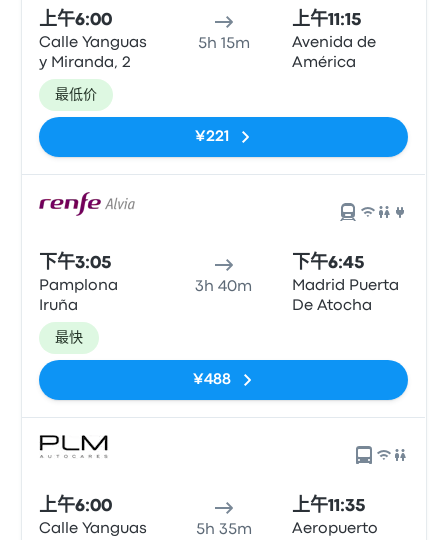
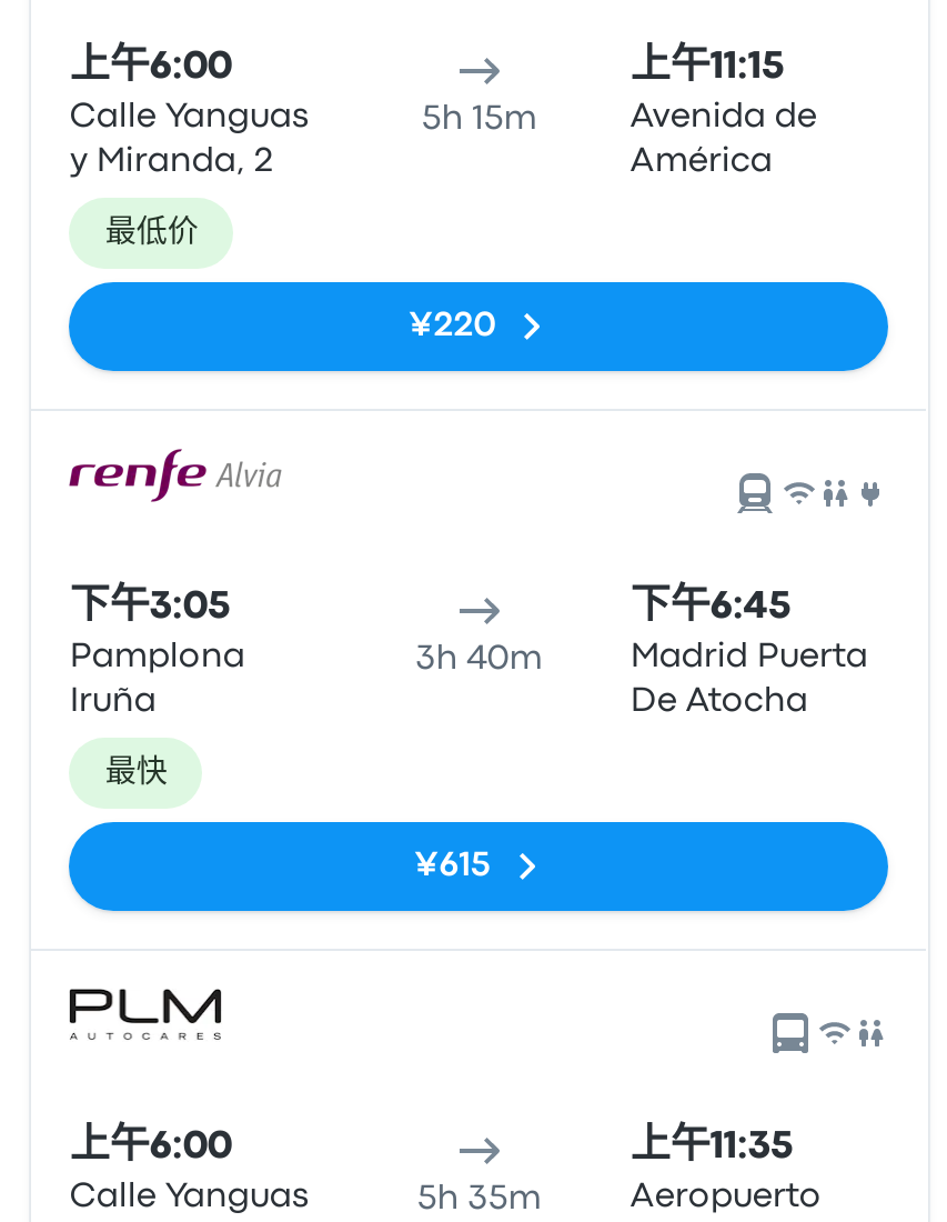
- ¥221
+ ¥220

- ¥488
+ ¥615
